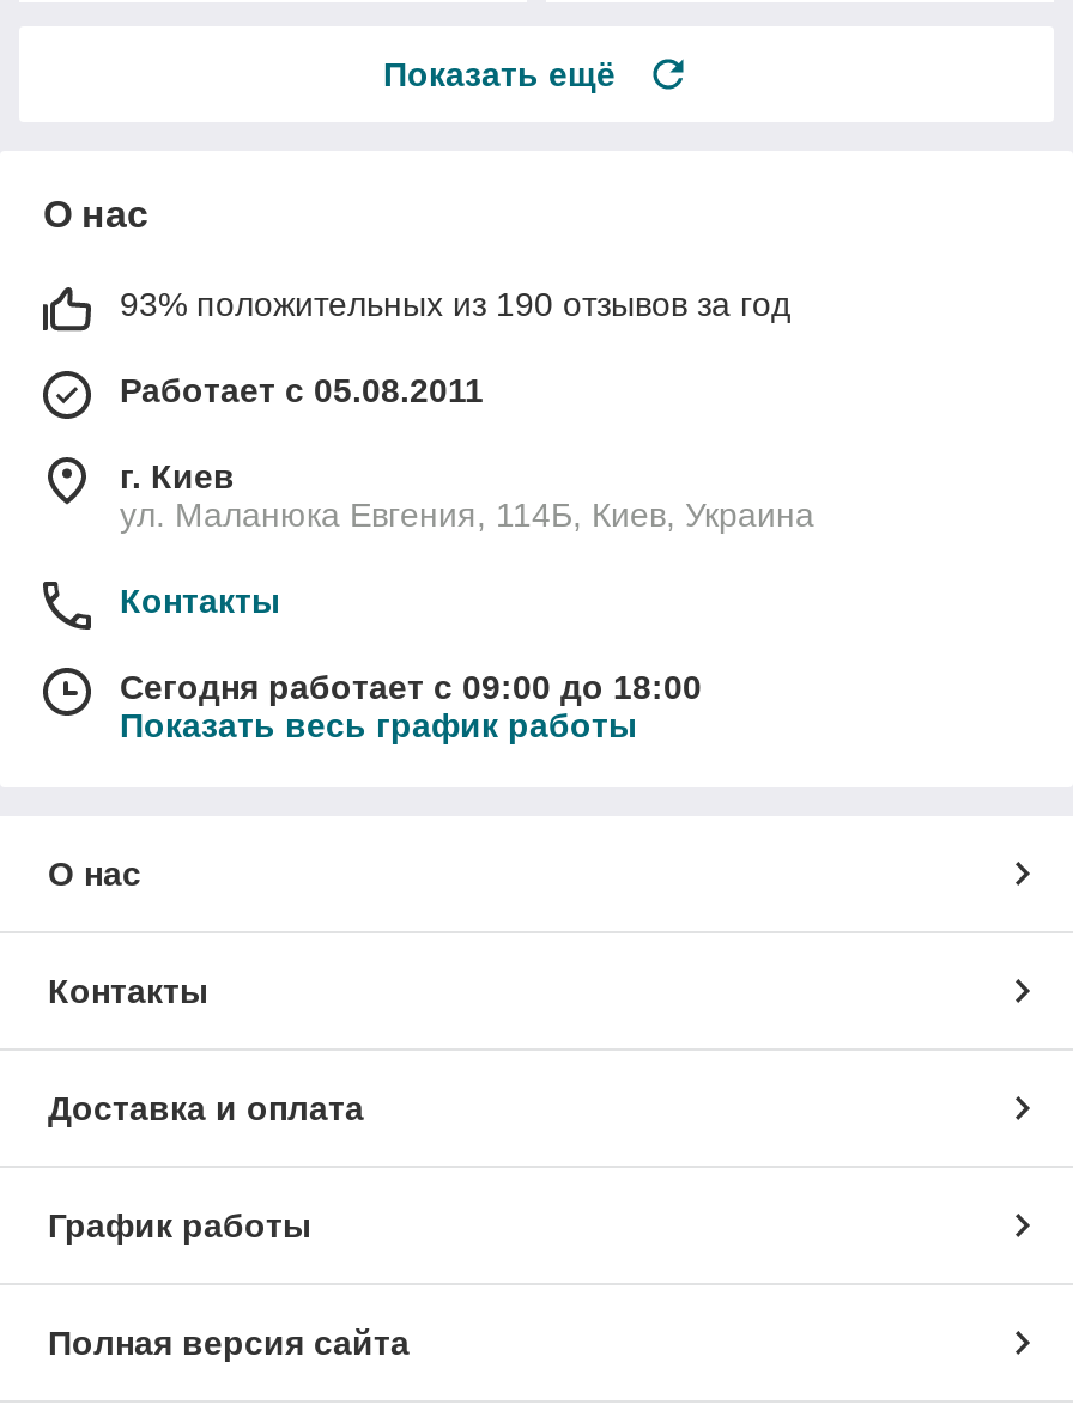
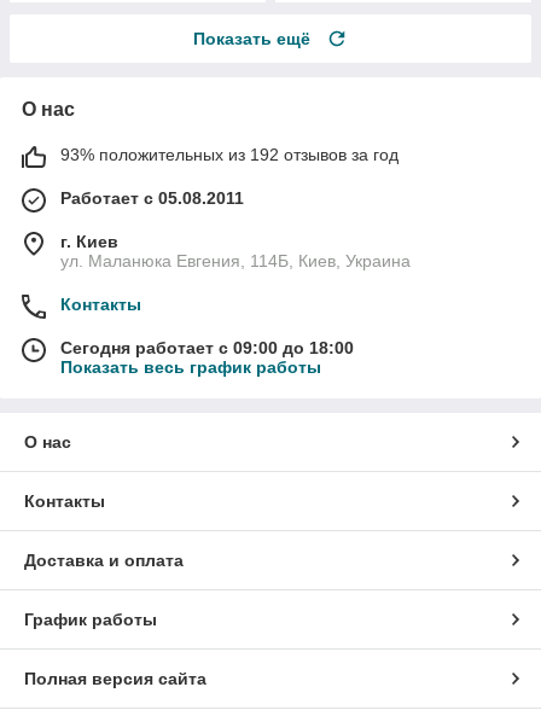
- 93% положительных из 190 отзывов за год
+ 93% положительных из 192 отзывов за год
